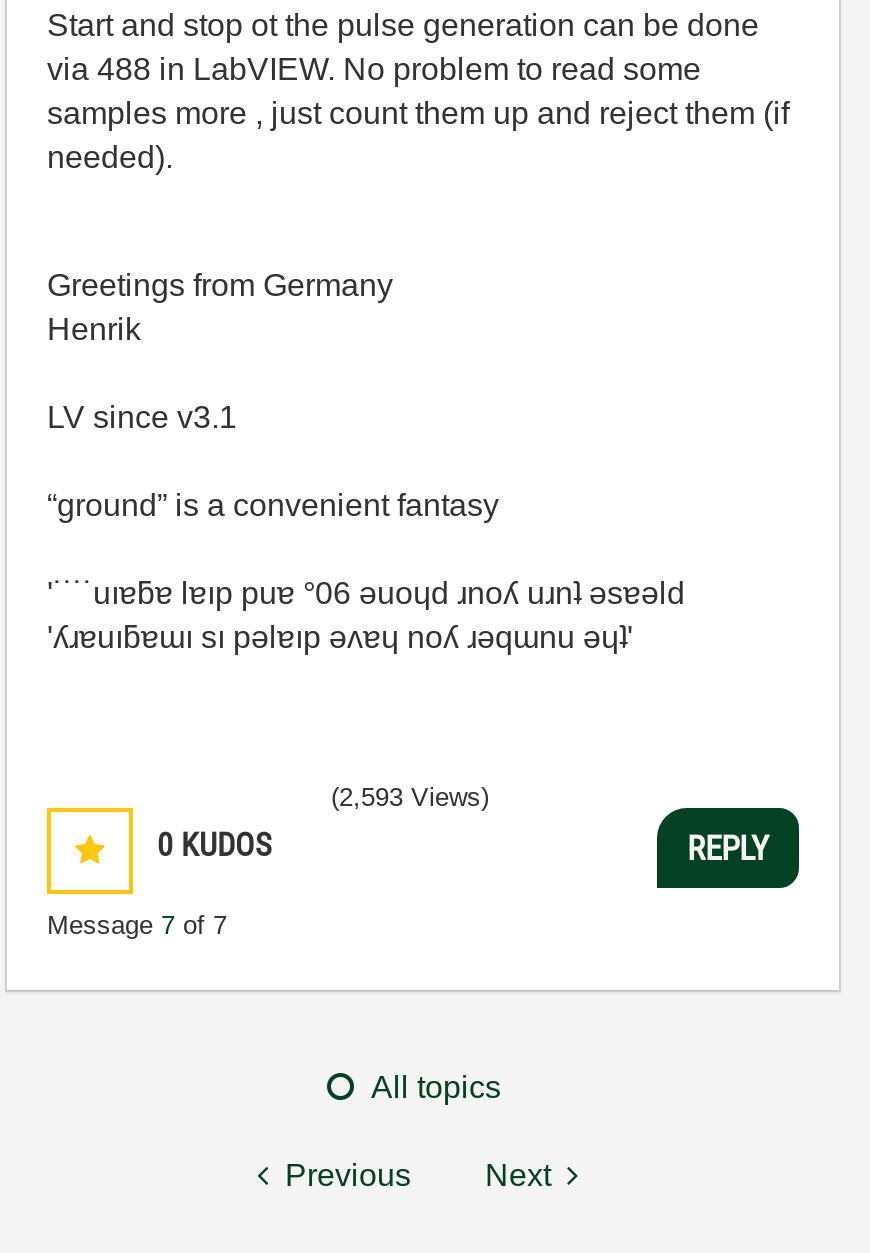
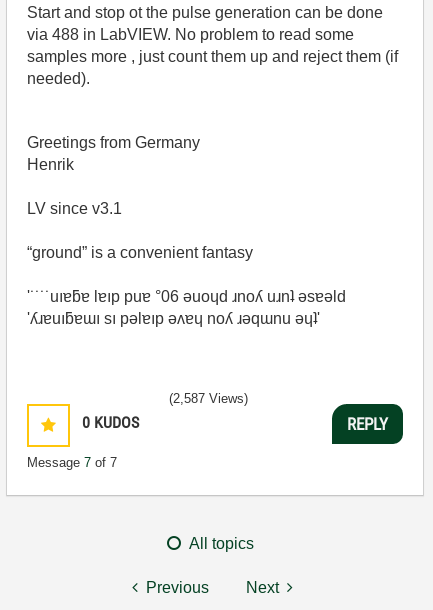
- (2,593 Views)
+ (2,587 Views)
